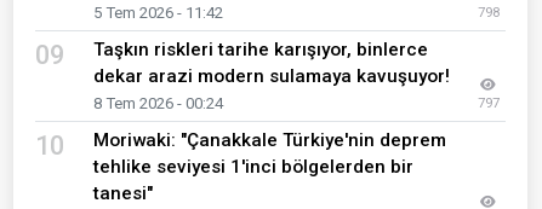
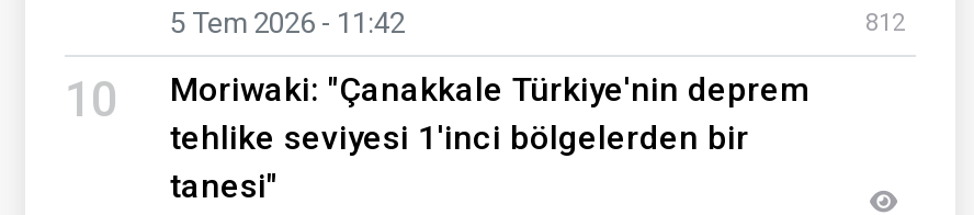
- 798
- 09
- Taşkın riskleri tarihe karışıyor, binlerce
- dekar arazi modern sulamaya kavuşuyor!
- 8 Tem 2026 - 00:24
- 797
+ 812
